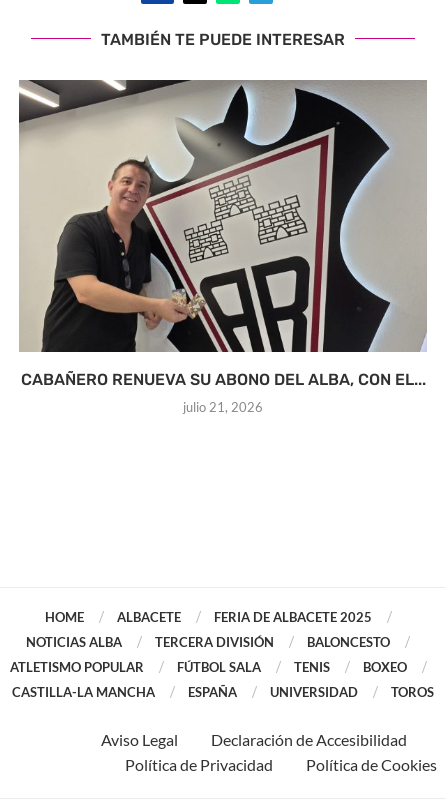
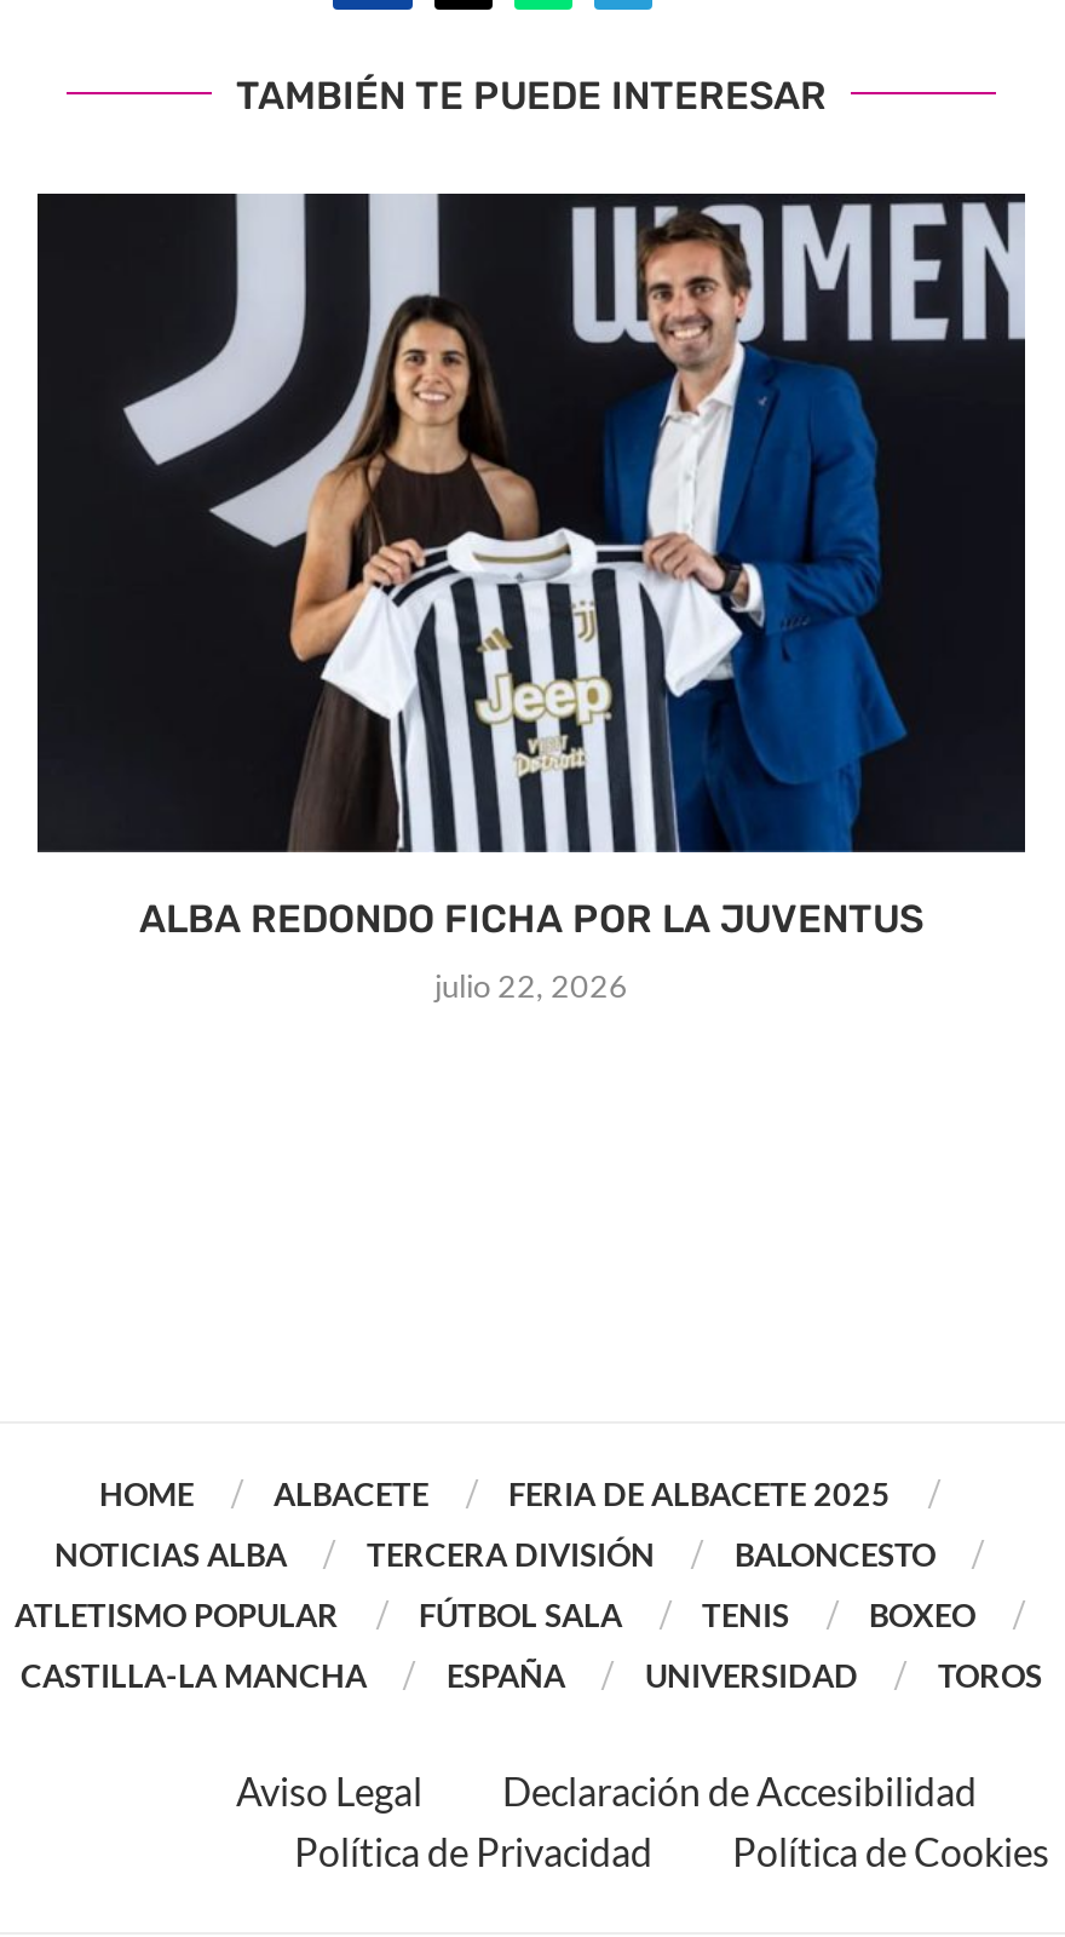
- [image]
- CABAÑERO RENUEVA SU ABONO DEL ALBA, CON EL...
+ [image]
+ ALBA REDONDO FICHA POR LA JUVENTUS

- julio 21, 2026
+ julio 22, 2026
